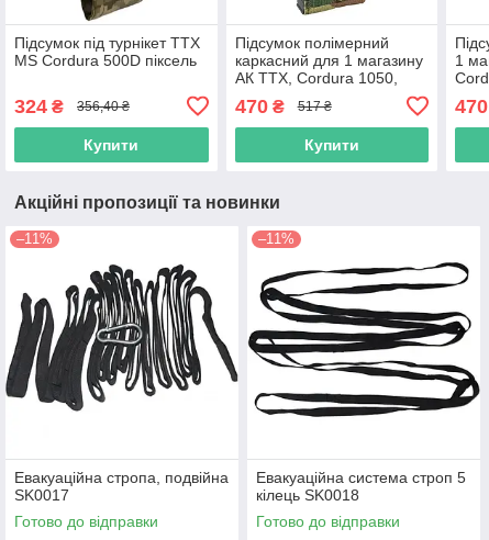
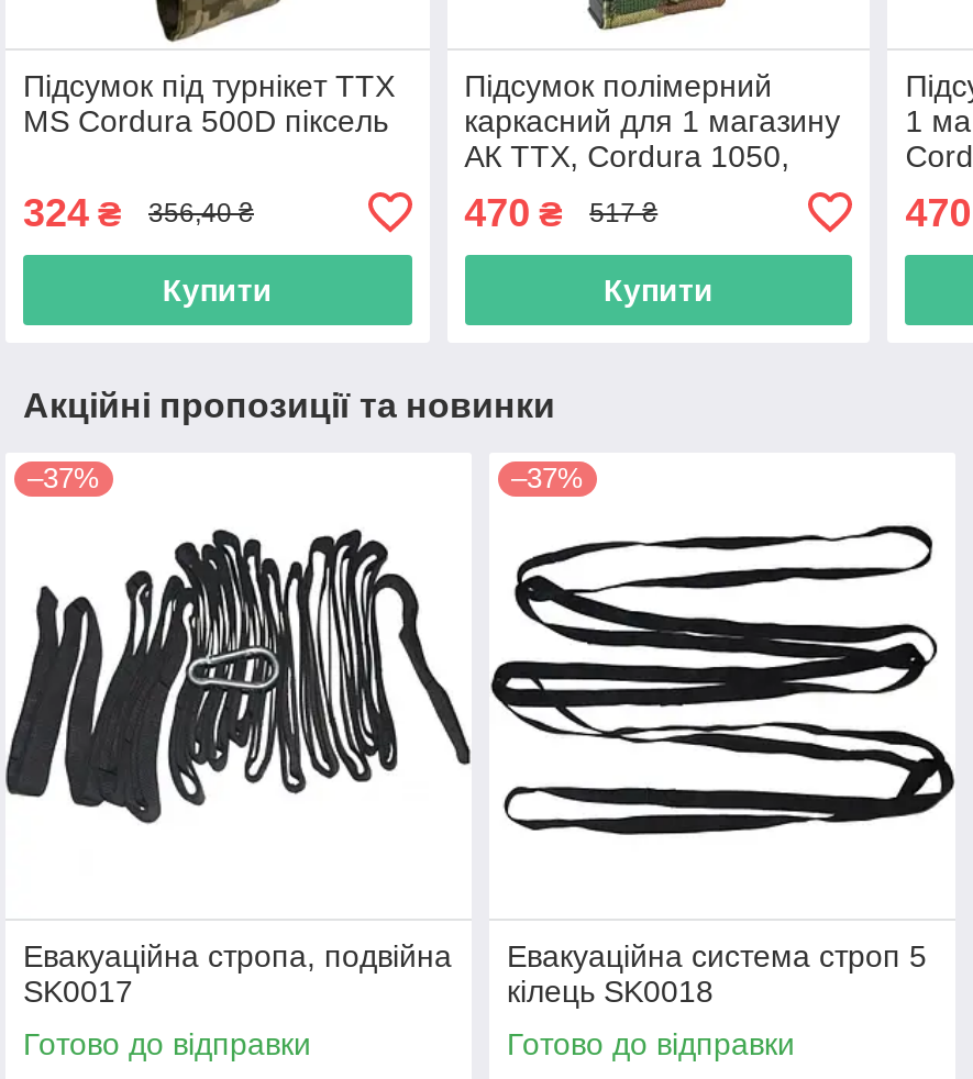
- –11%
+ –37%

- –11%
+ –37%
